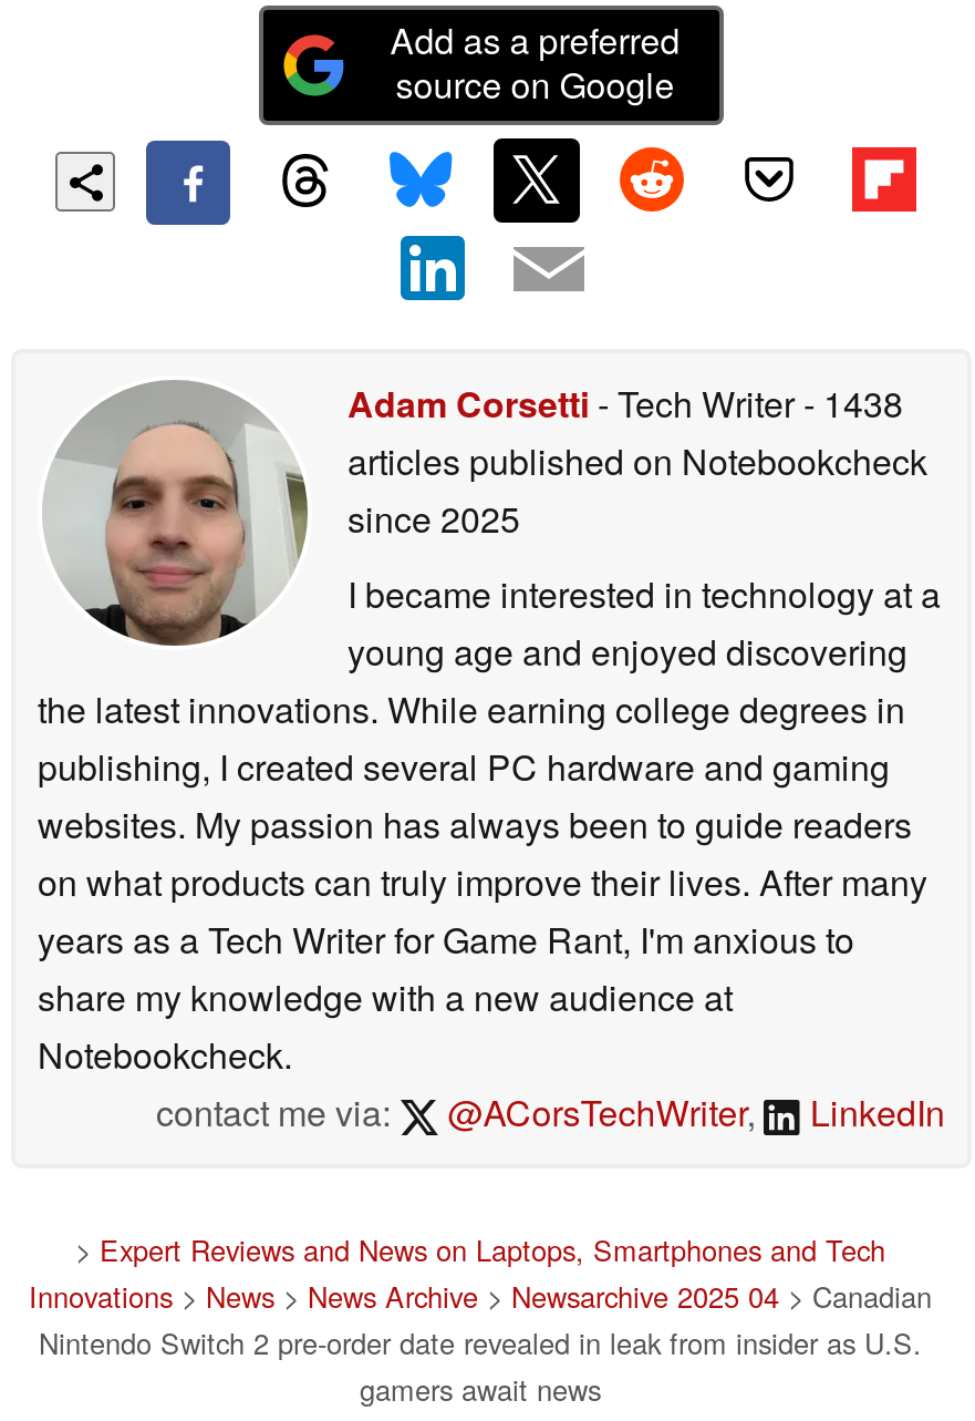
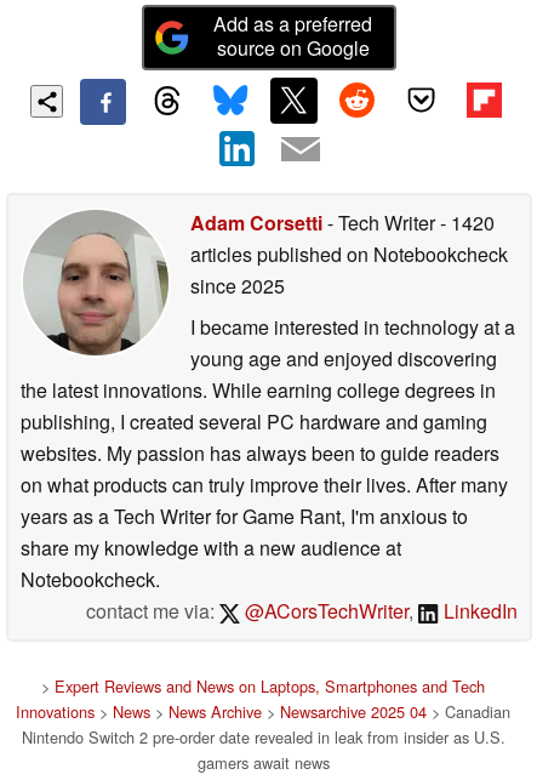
- Adam Corsetti - Tech Writer - 1438
+ Adam Corsetti - Tech Writer - 1420
